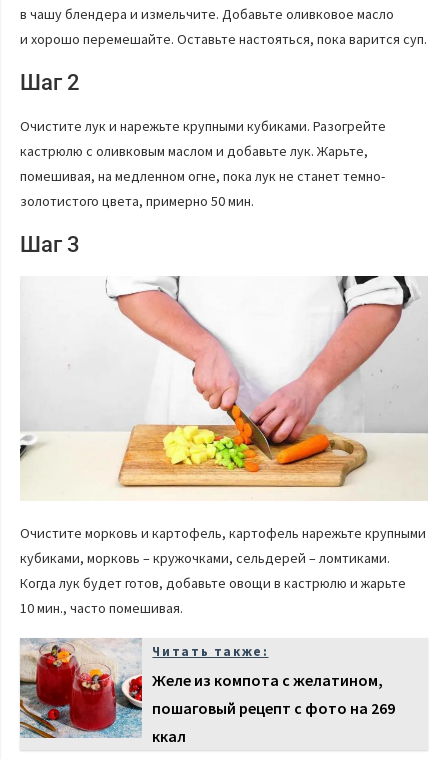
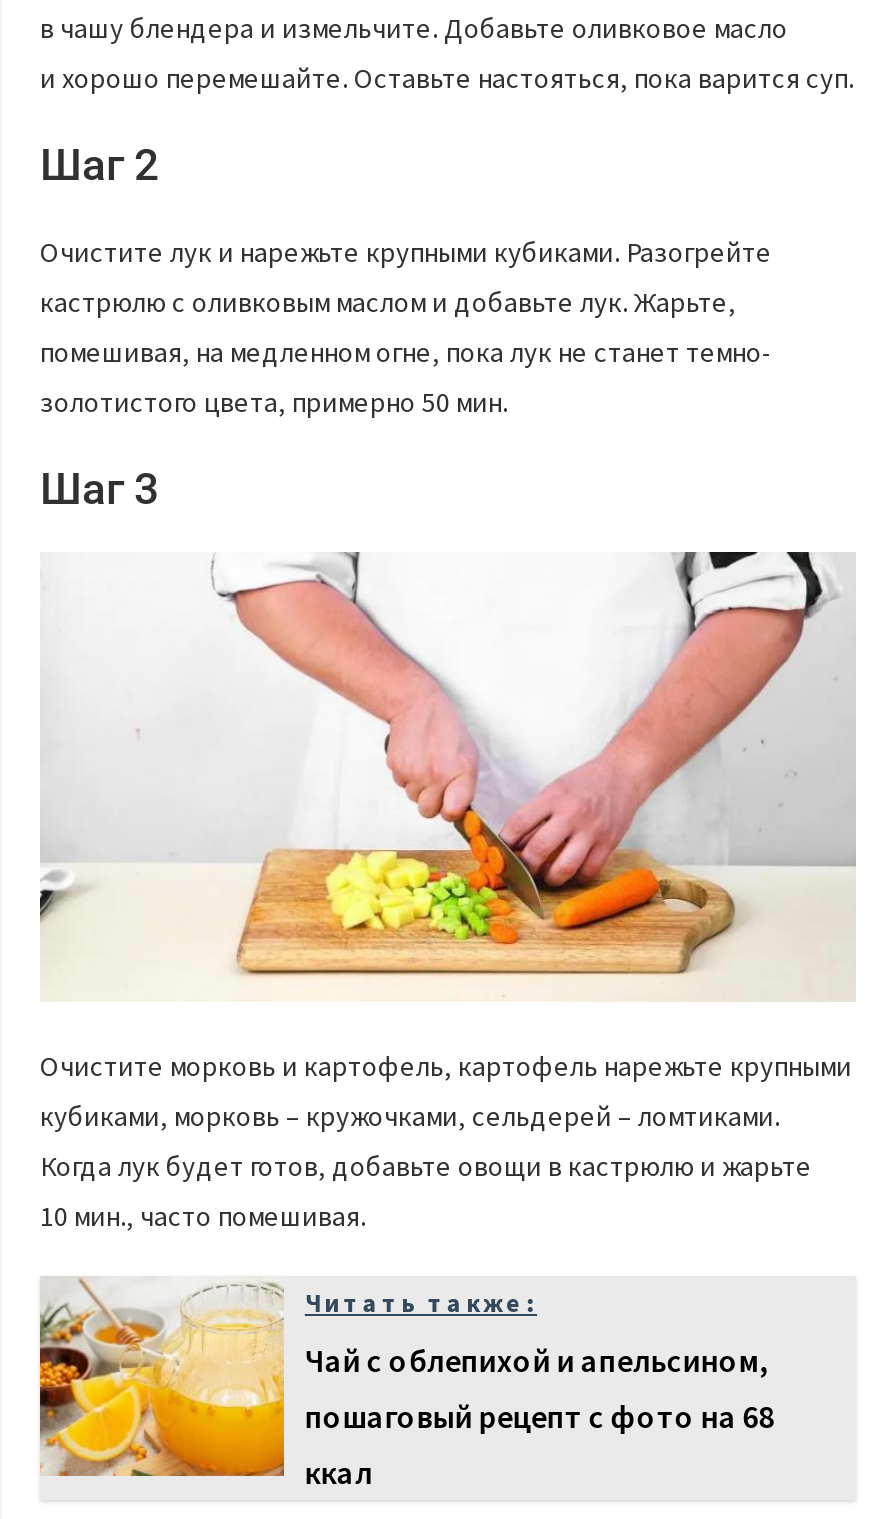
- [image]
- Желе из компота с желатином,
- пошаговый рецепт с фото на 269
+ [image]
+ Чай с облепихой и апельсином,
+ пошаговый рецепт с фото на 68
